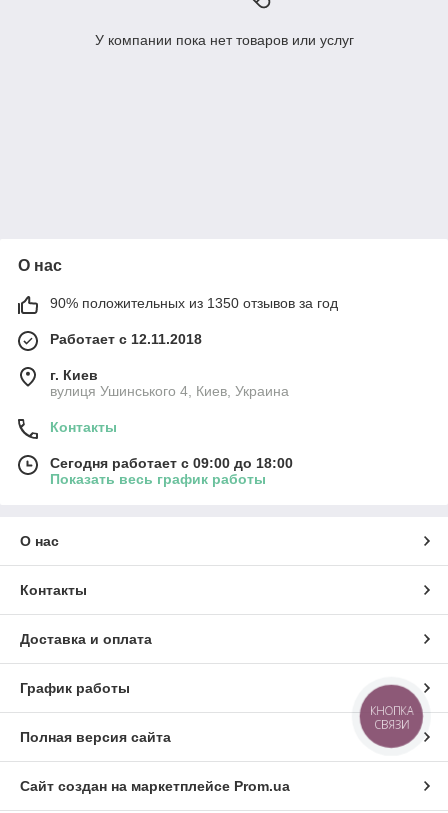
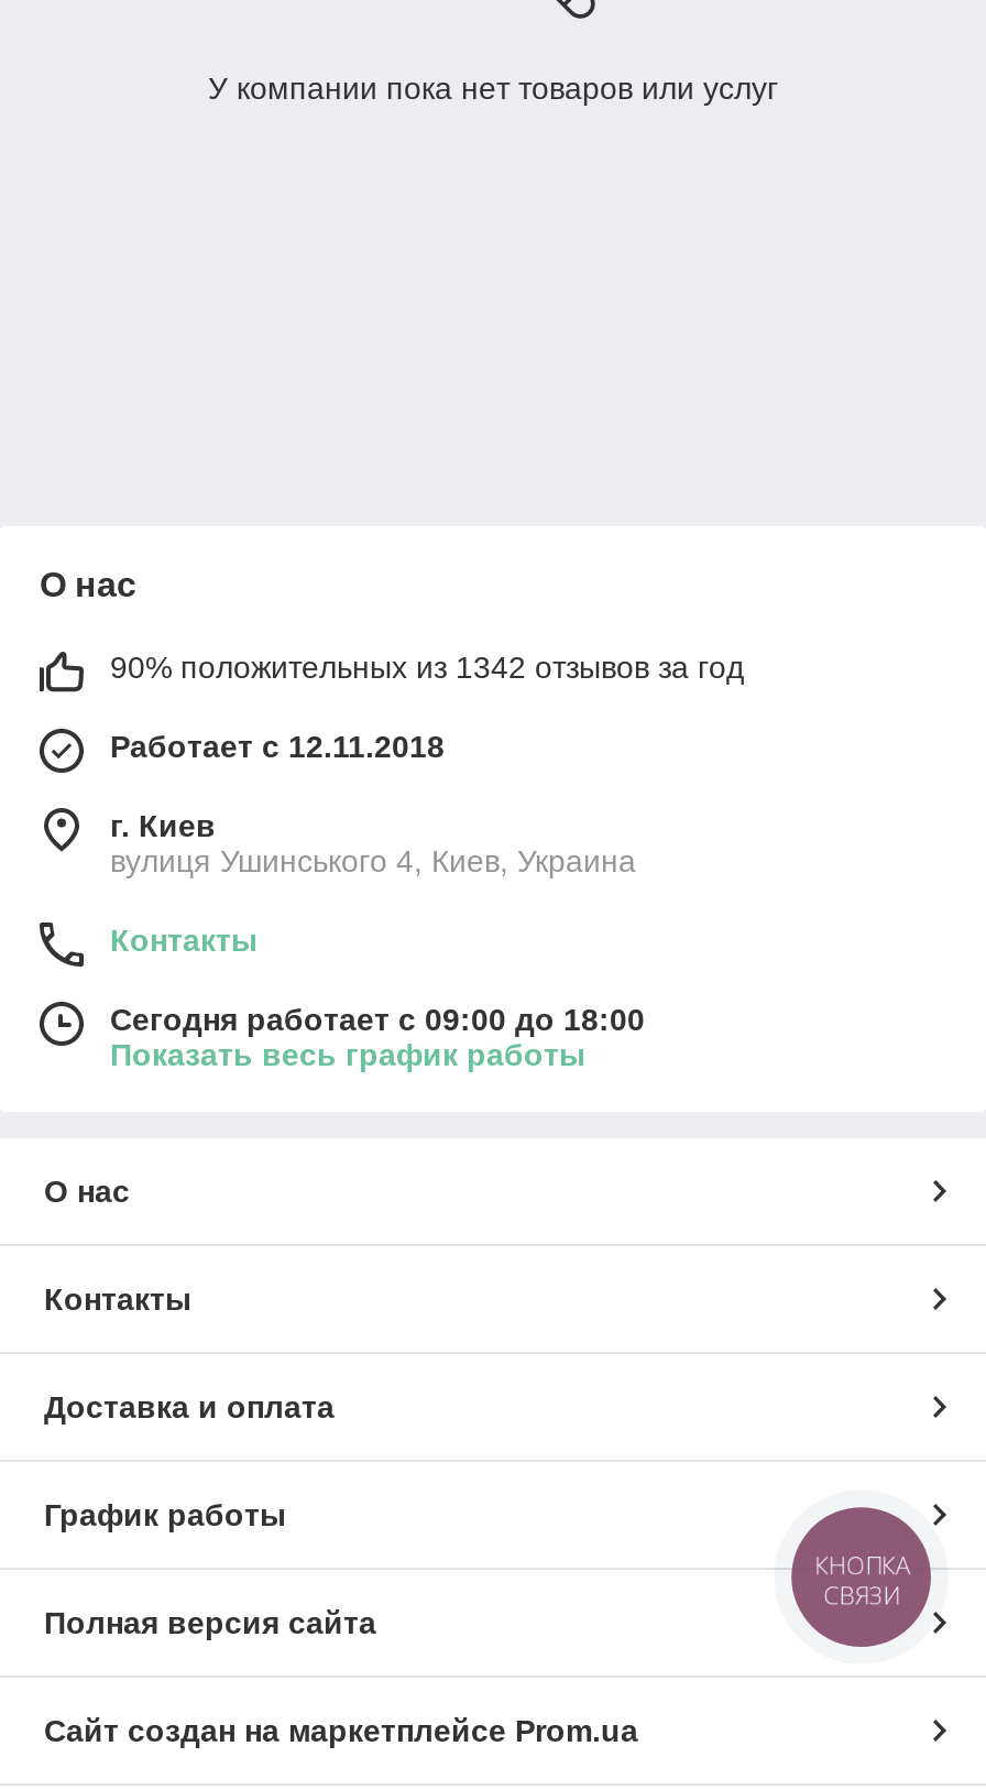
- 90% положительных из 1350 отзывов за год
+ 90% положительных из 1342 отзывов за год
